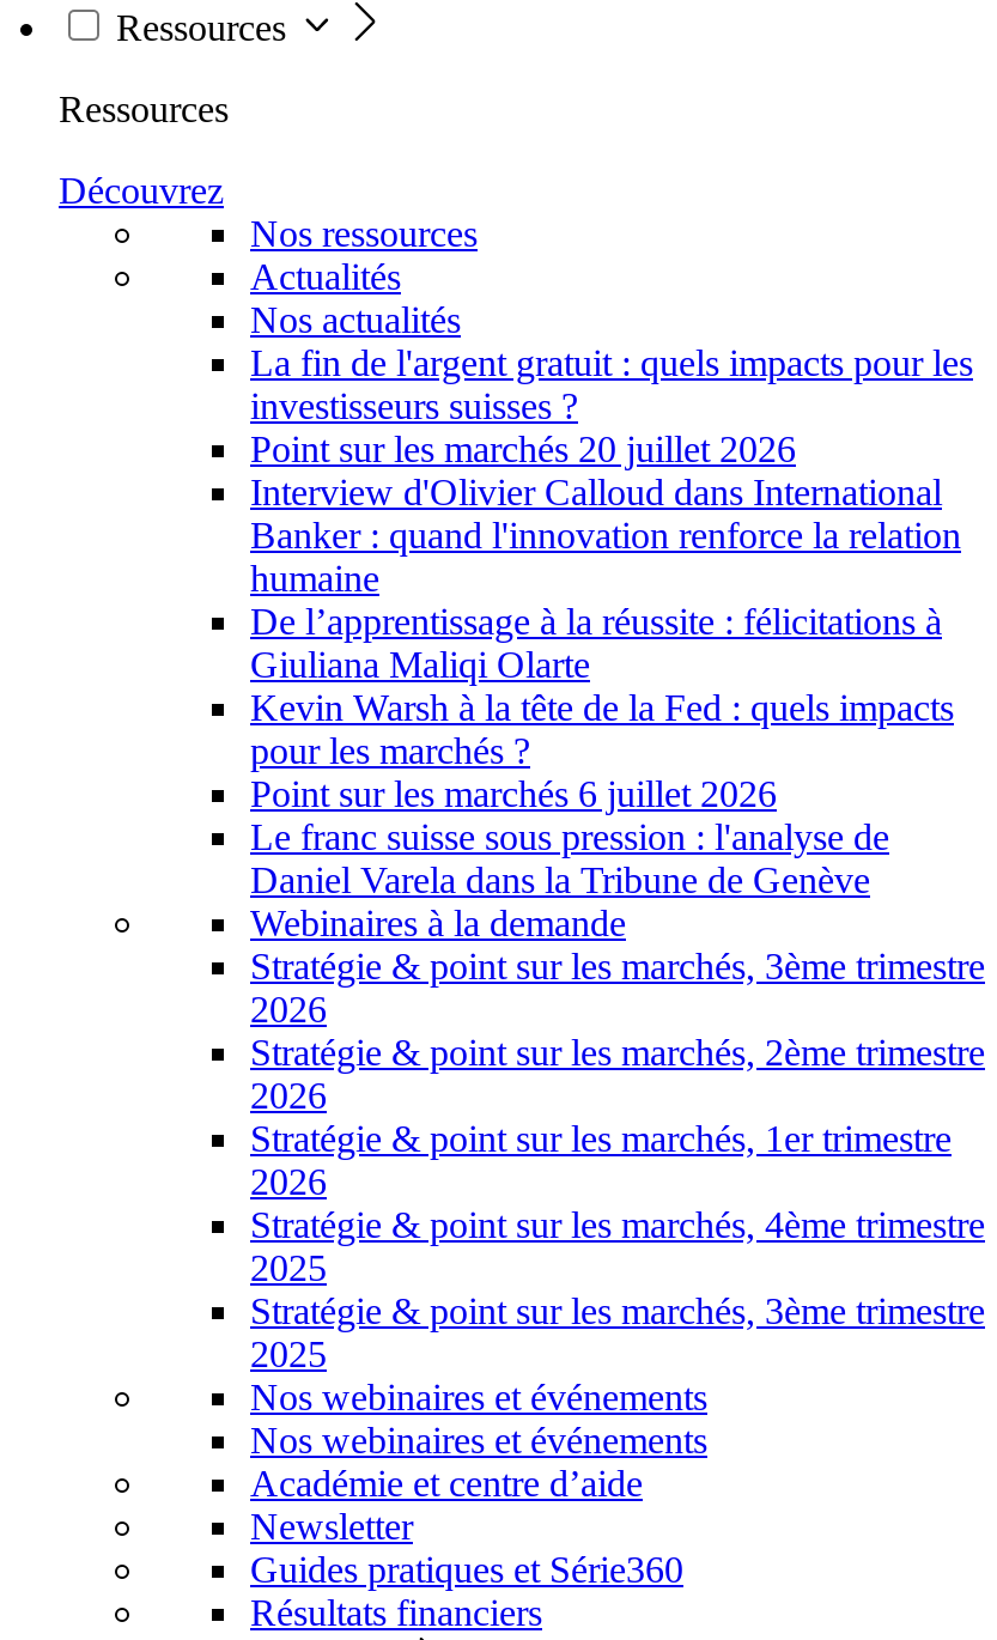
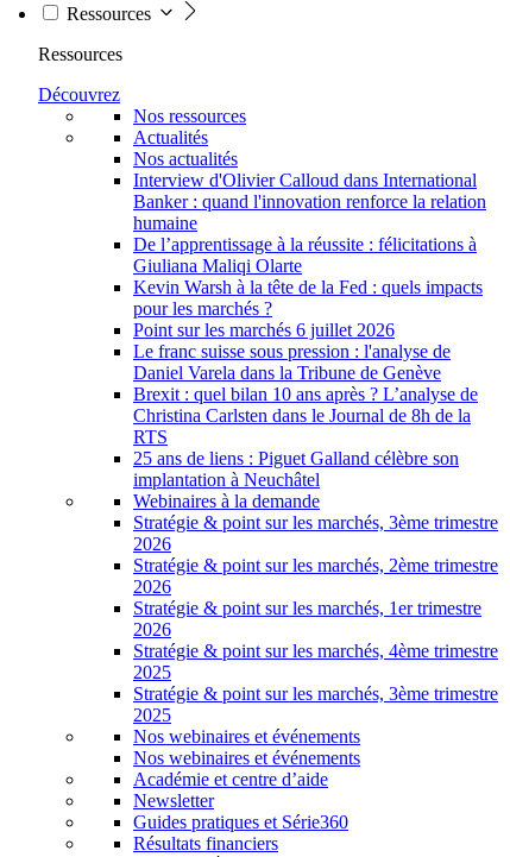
- La fin de l'argent gratuit : quels impacts pour les
- investisseurs suisses ?
- Point sur les marchés 20 juillet 2026

moved up: Interview d'Olivier Calloud dans International | Banker : quand l'innovation renforce la relation | humaine | ... | Le franc suisse sous pression : l'analyse de | Daniel Varela dans la Tribune de Genève

+ Brexit : quel bilan 10 ans après ? L’analyse de
+ Christina Carlsten dans le Journal de 8h de la
+ RTS
+ 25 ans de liens : Piguet Galland célèbre son
+ implantation à Neuchâtel
